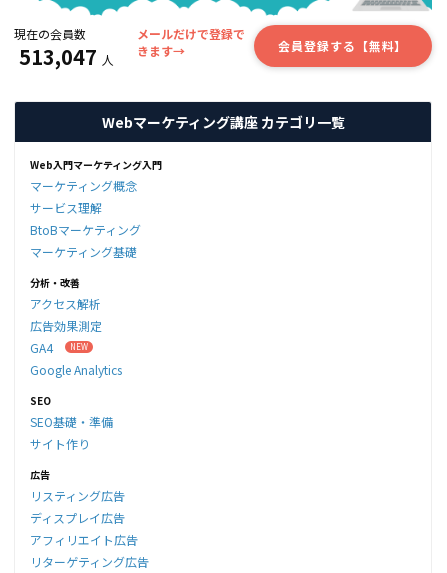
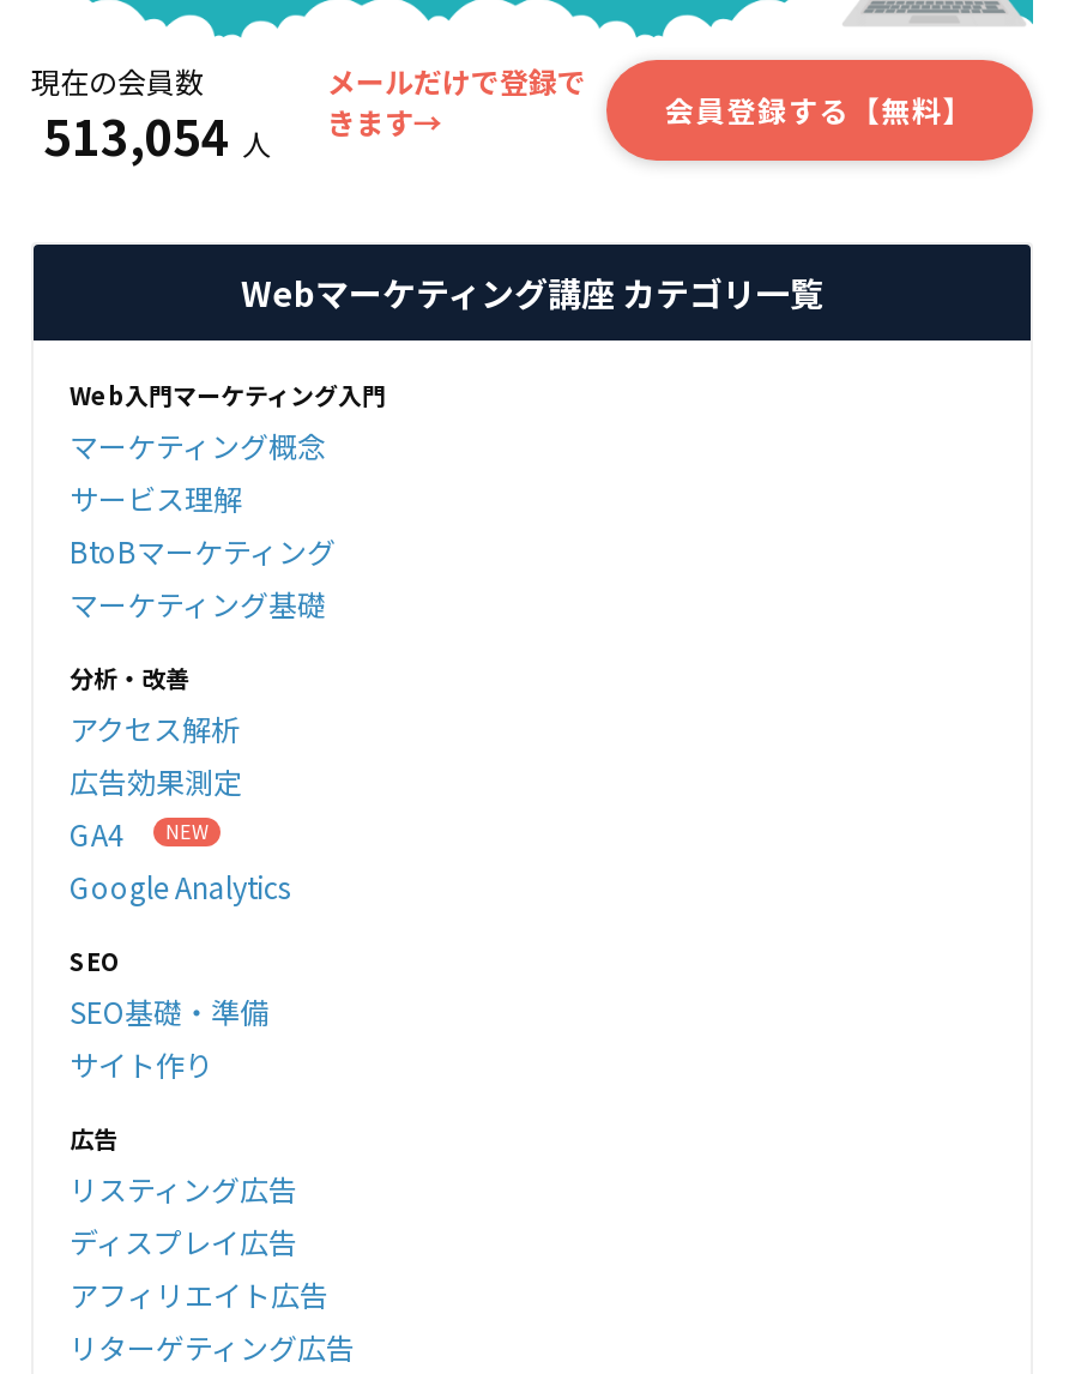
- 513,047 人
+ 513,054 人
